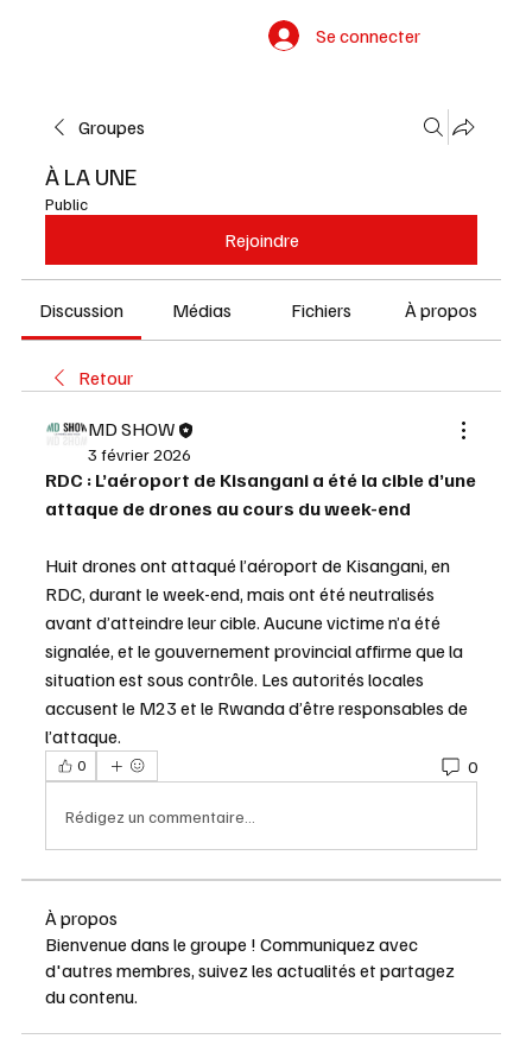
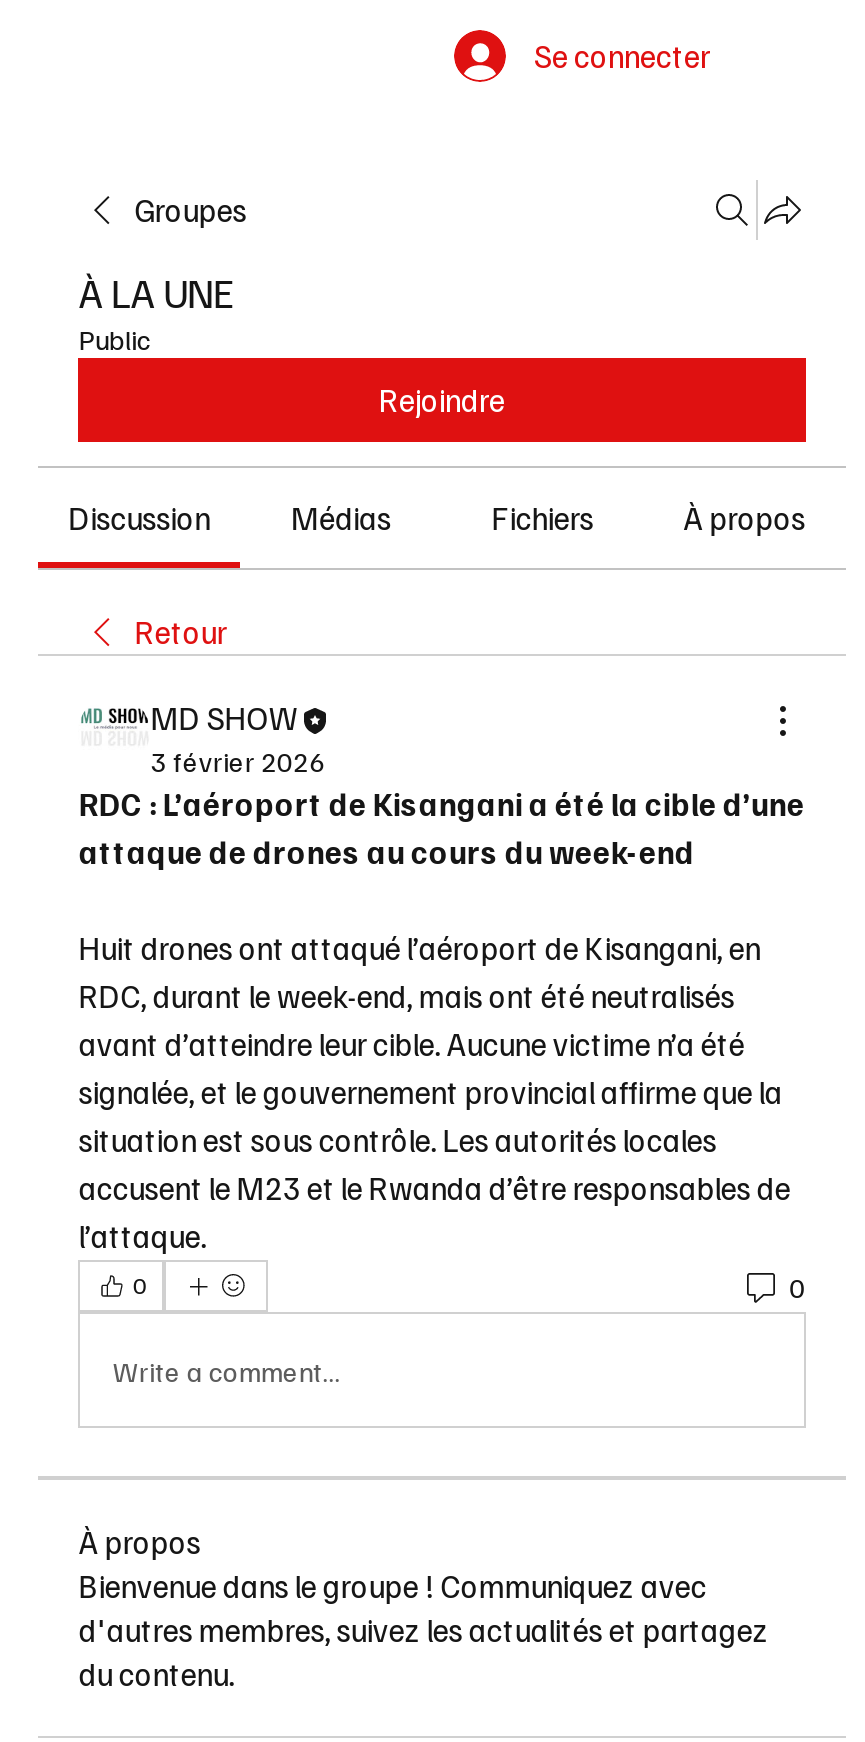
- Rédigez un commentaire...
+ Write a comment...
